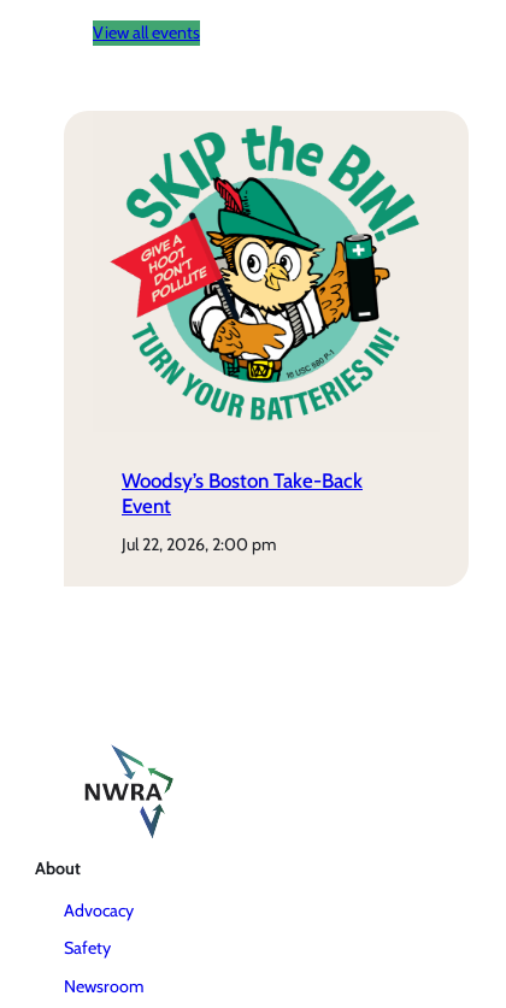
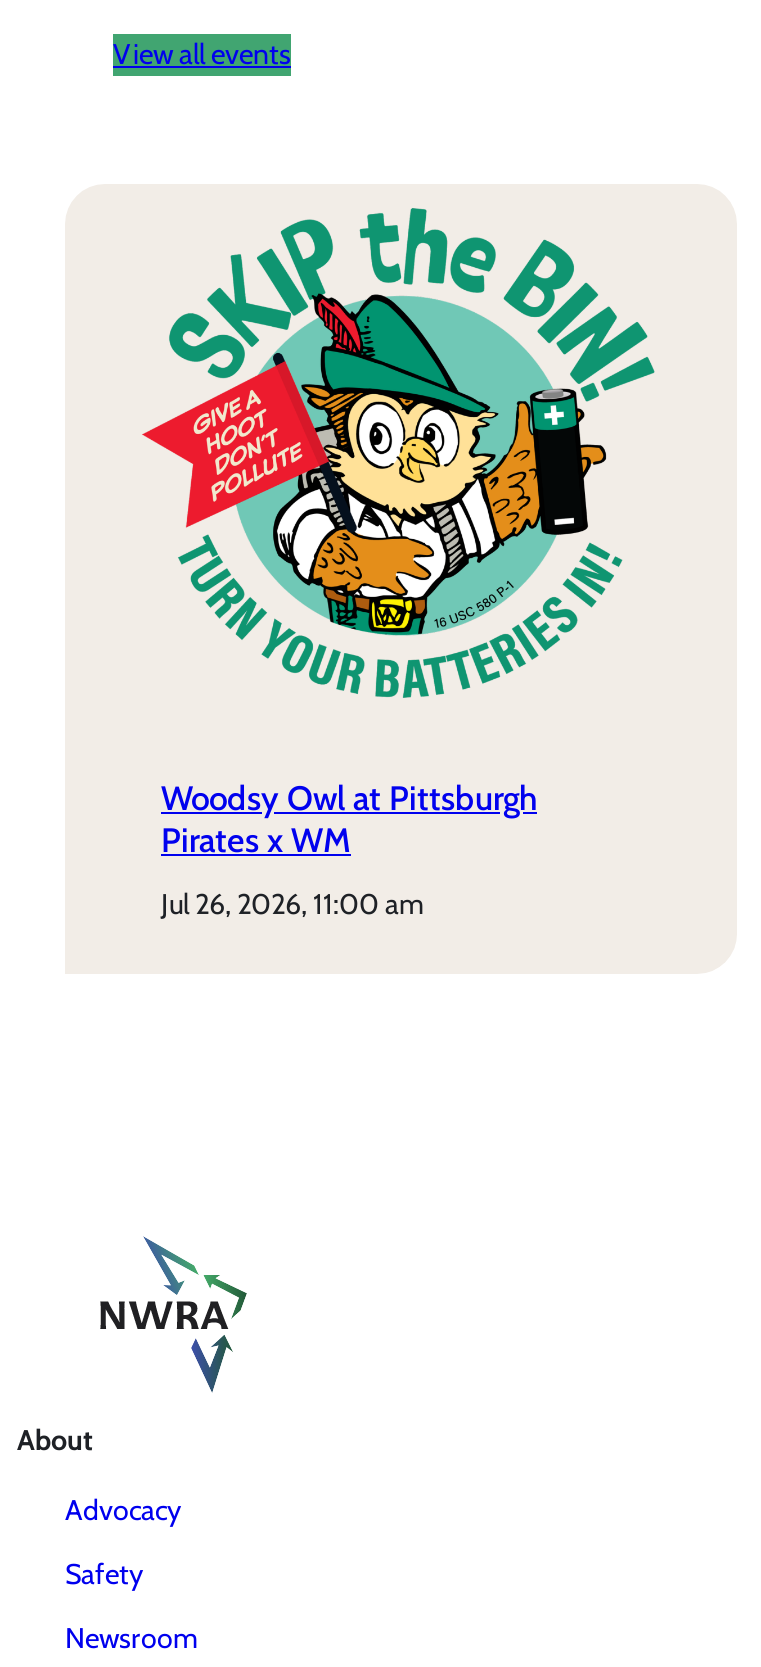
- Woodsy’s Boston Take-Back
- Event
+ Woodsy Owl at Pittsburgh
+ Pirates x WM

- jul 22, 2026, 2:00 pm
+ jul 26, 2026, 11:00 am
